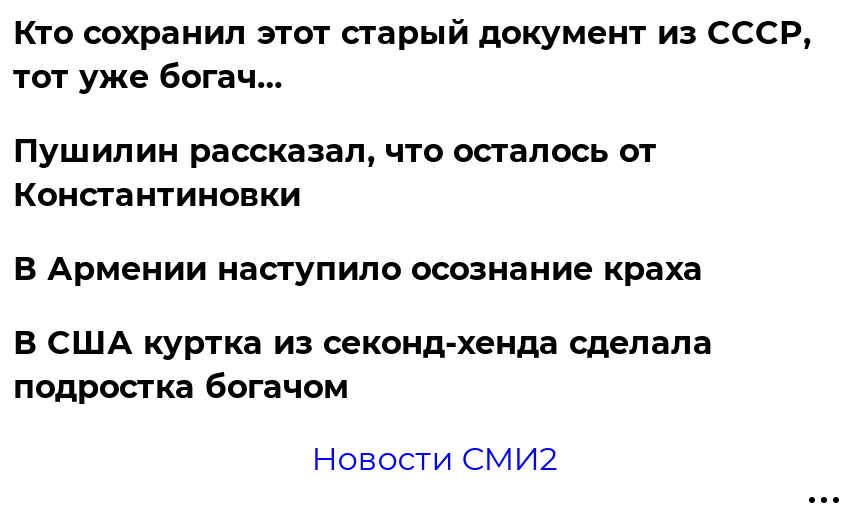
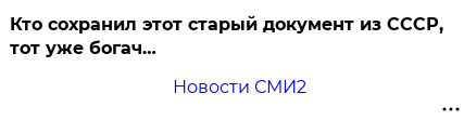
- Пушилин рассказал, что осталось от
- Константиновки
- В Армении наступило осознание краха
- В США куртка из секонд-хенда сделала
- подростка богачом
